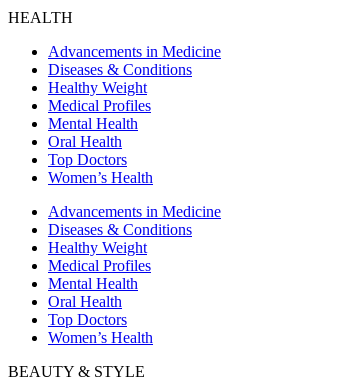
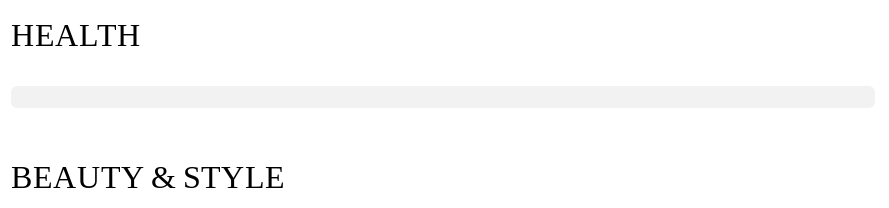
- Advancements in Medicine
- Diseases & Conditions
- Healthy Weight
- Medical Profiles
- Mental Health
- Oral Health
- Top Doctors
- Women’s Health
- Advancements in Medicine
- Diseases & Conditions
- Healthy Weight
- Medical Profiles
- Mental Health
- Oral Health
- Top Doctors
- Women’s Health
